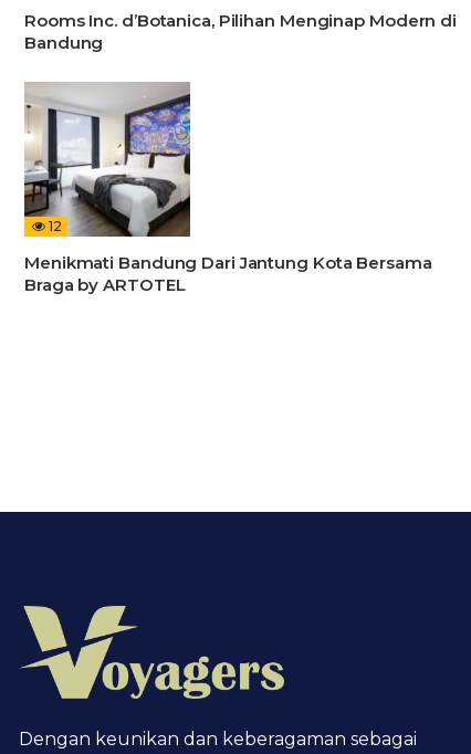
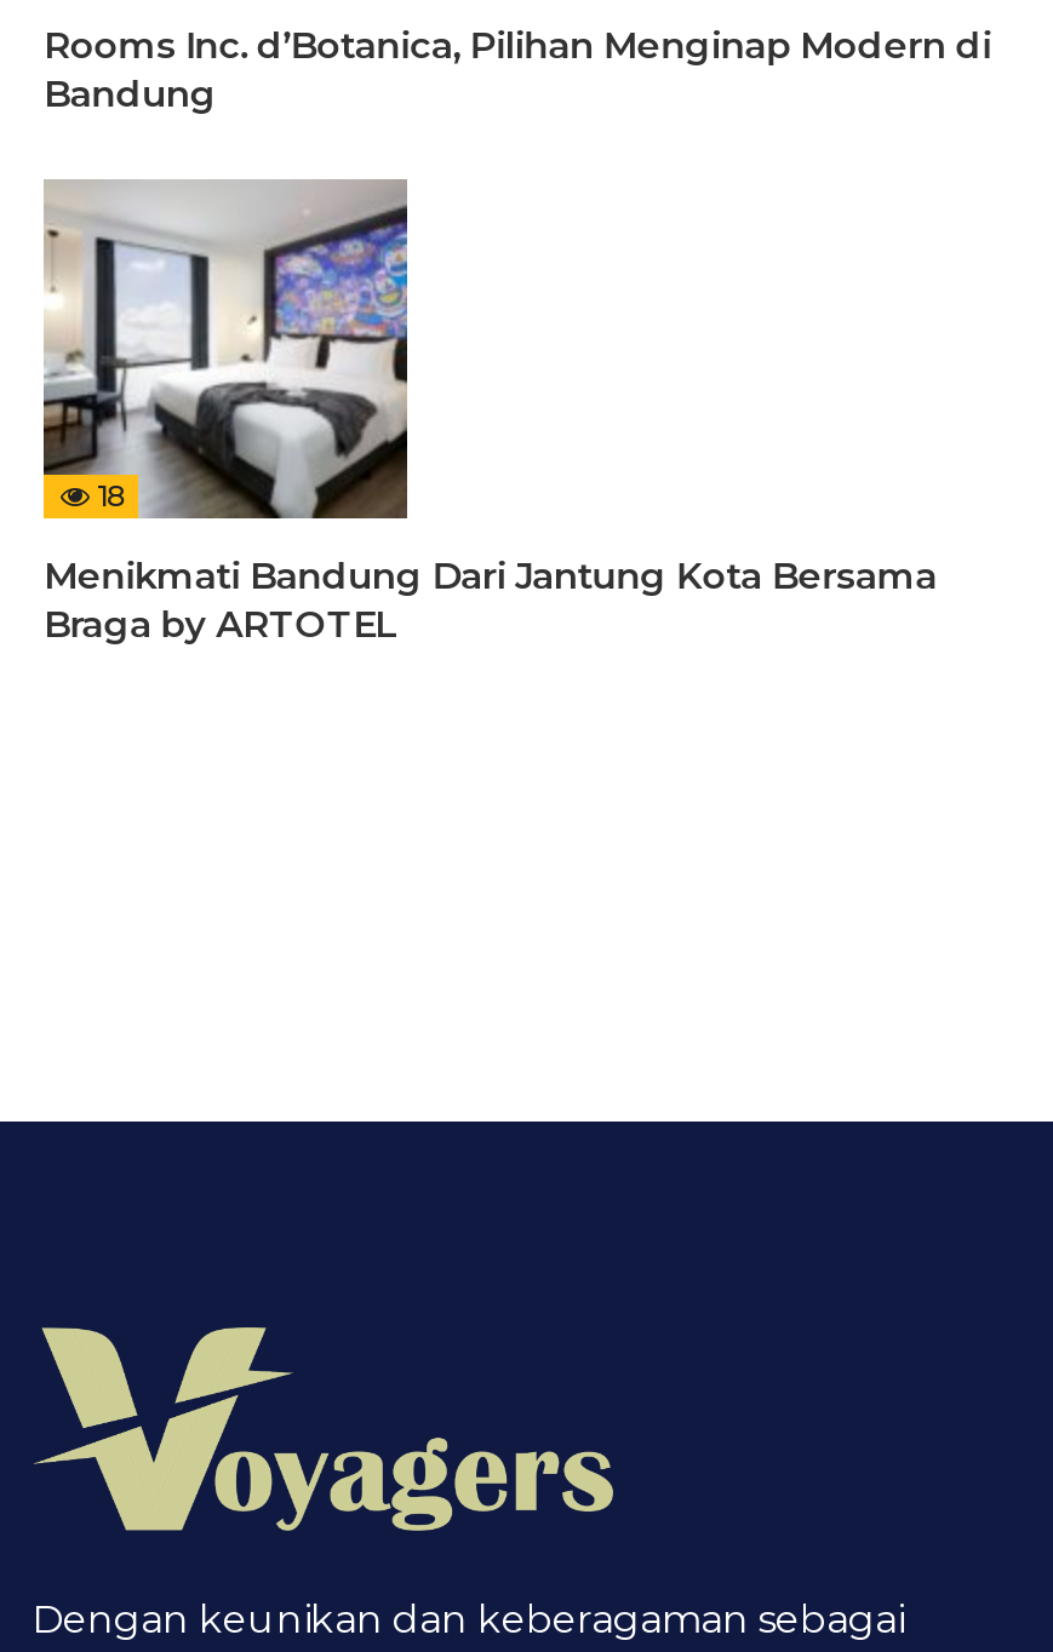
- 12
+ 18
